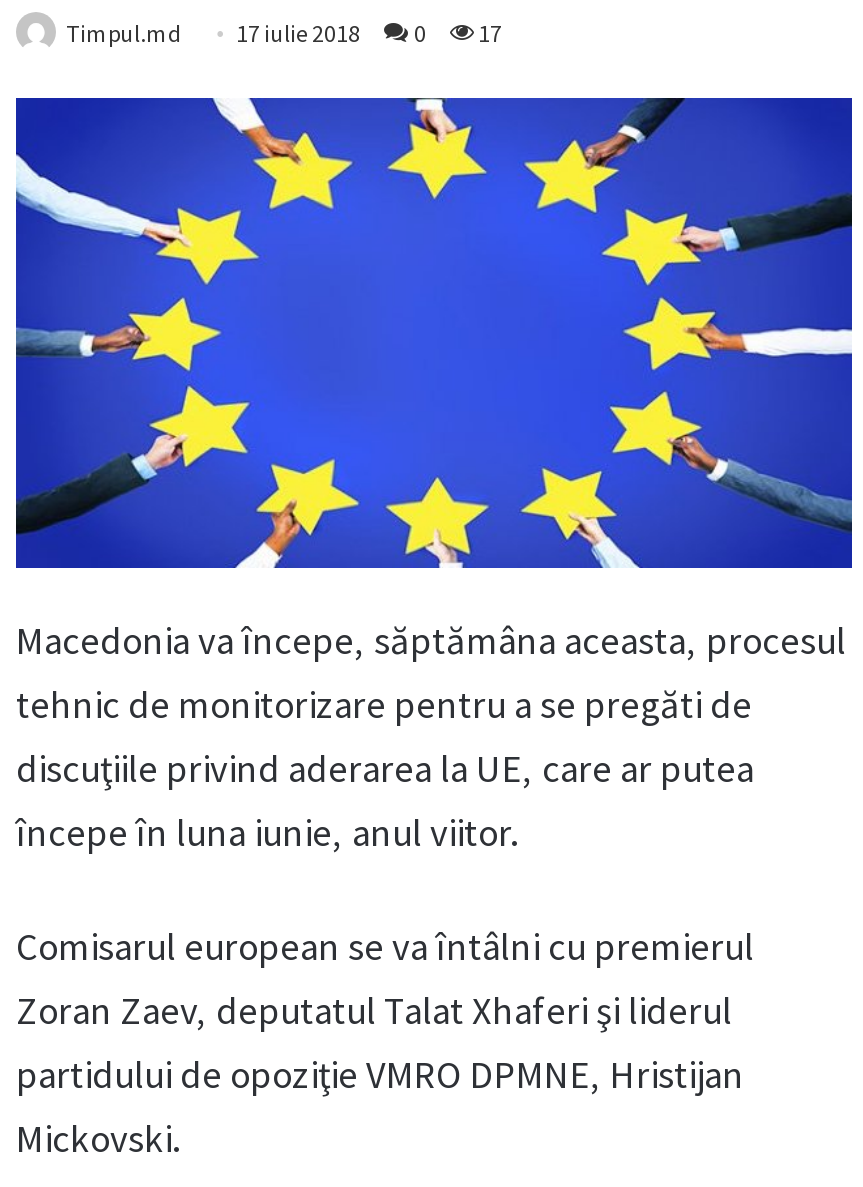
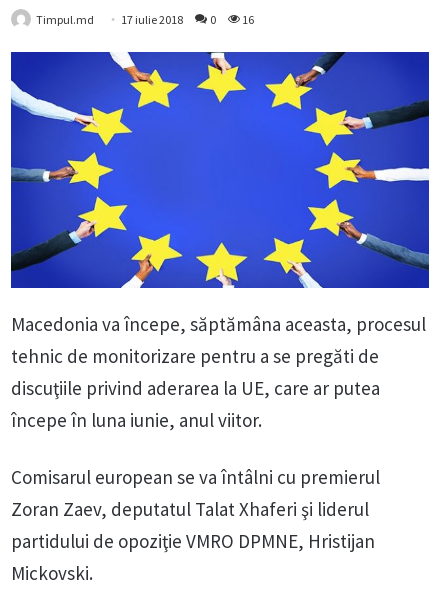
- Timpul.md 17 iulie 2018 0 17
+ Timpul.md 17 iulie 2018 0 16
